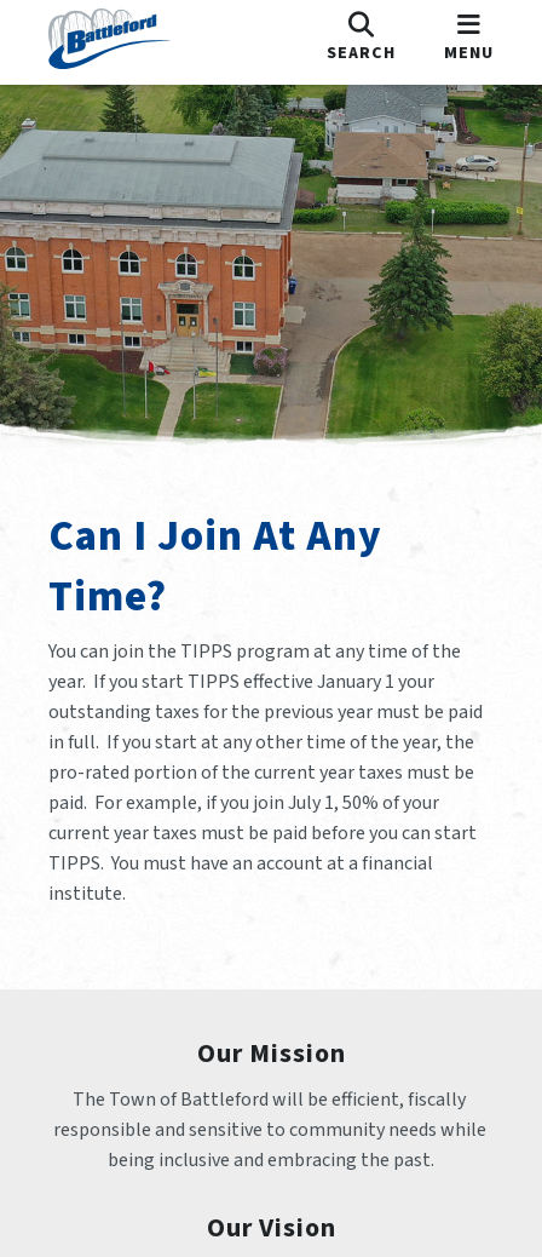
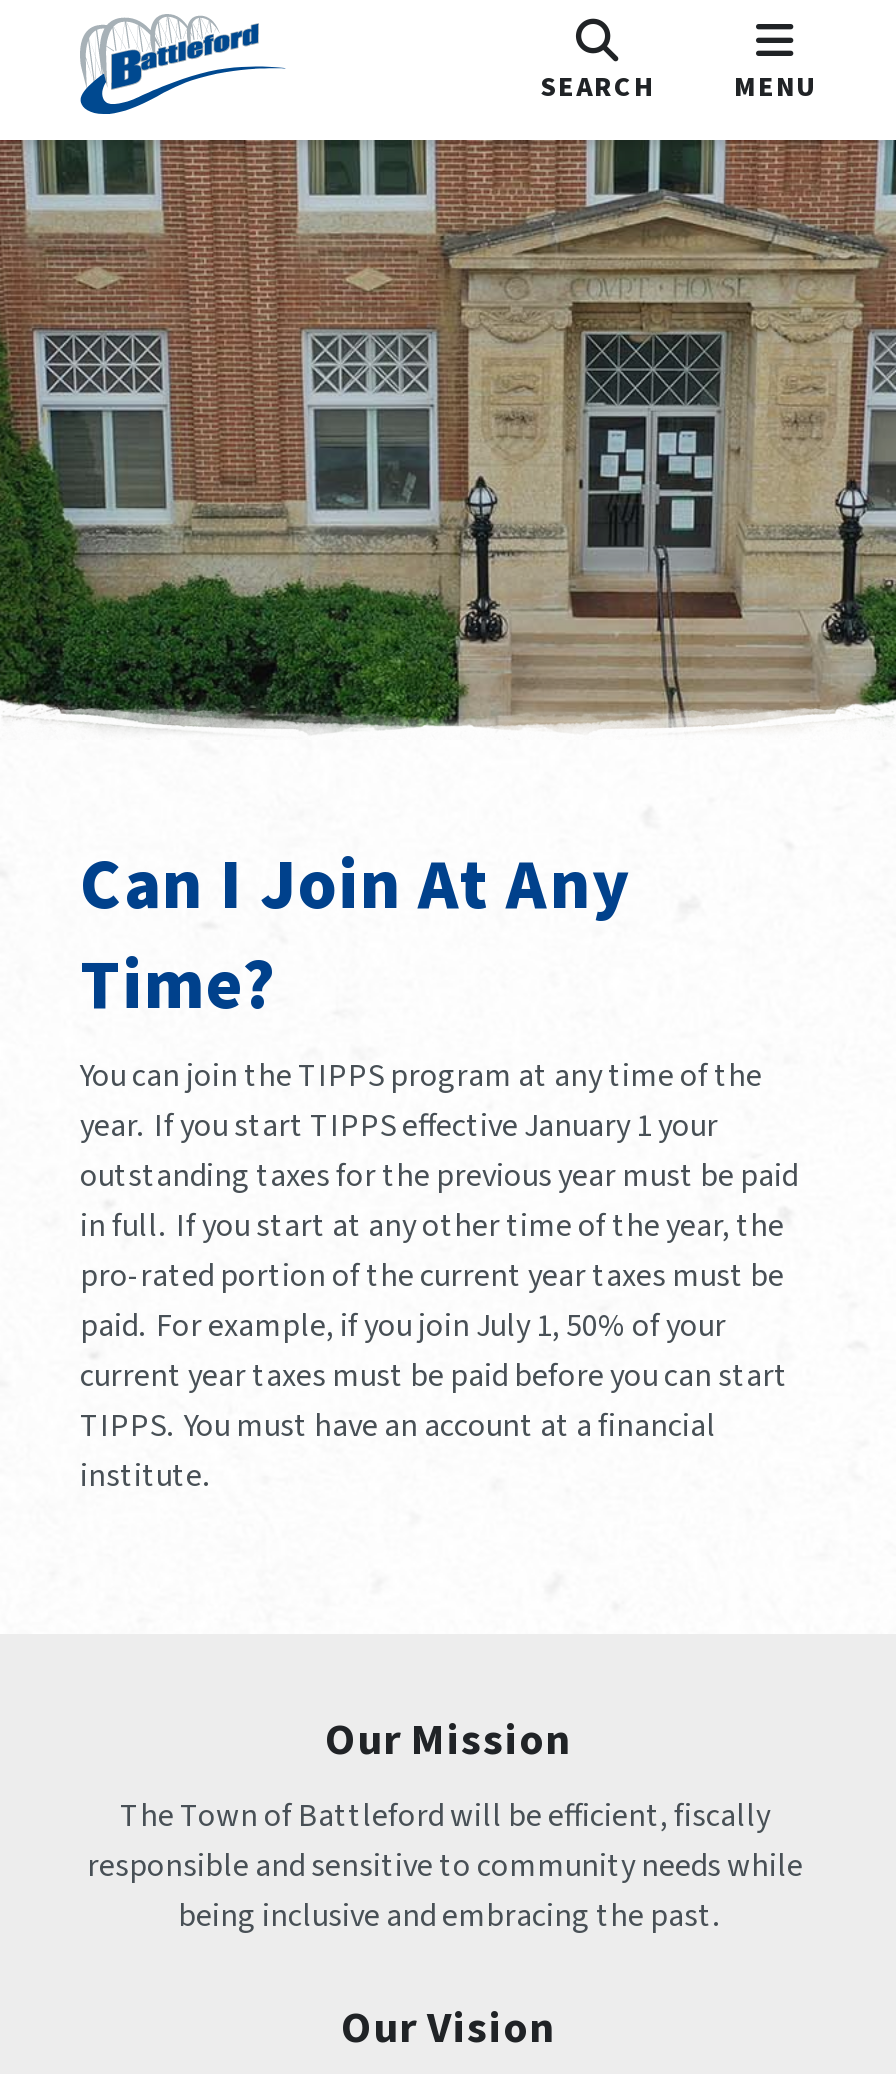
- [image]
+ [image]
